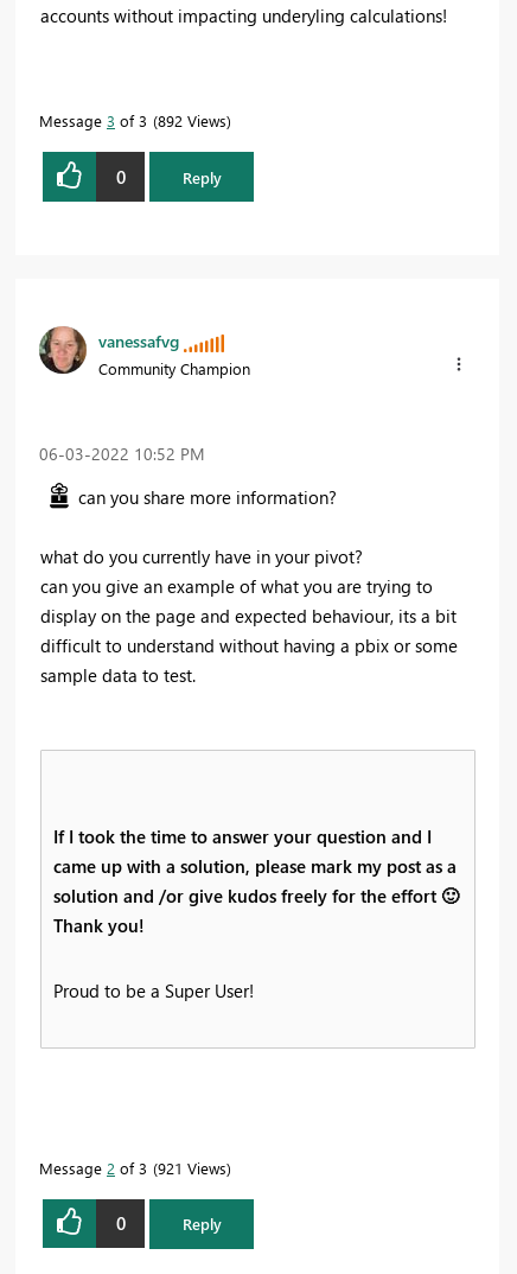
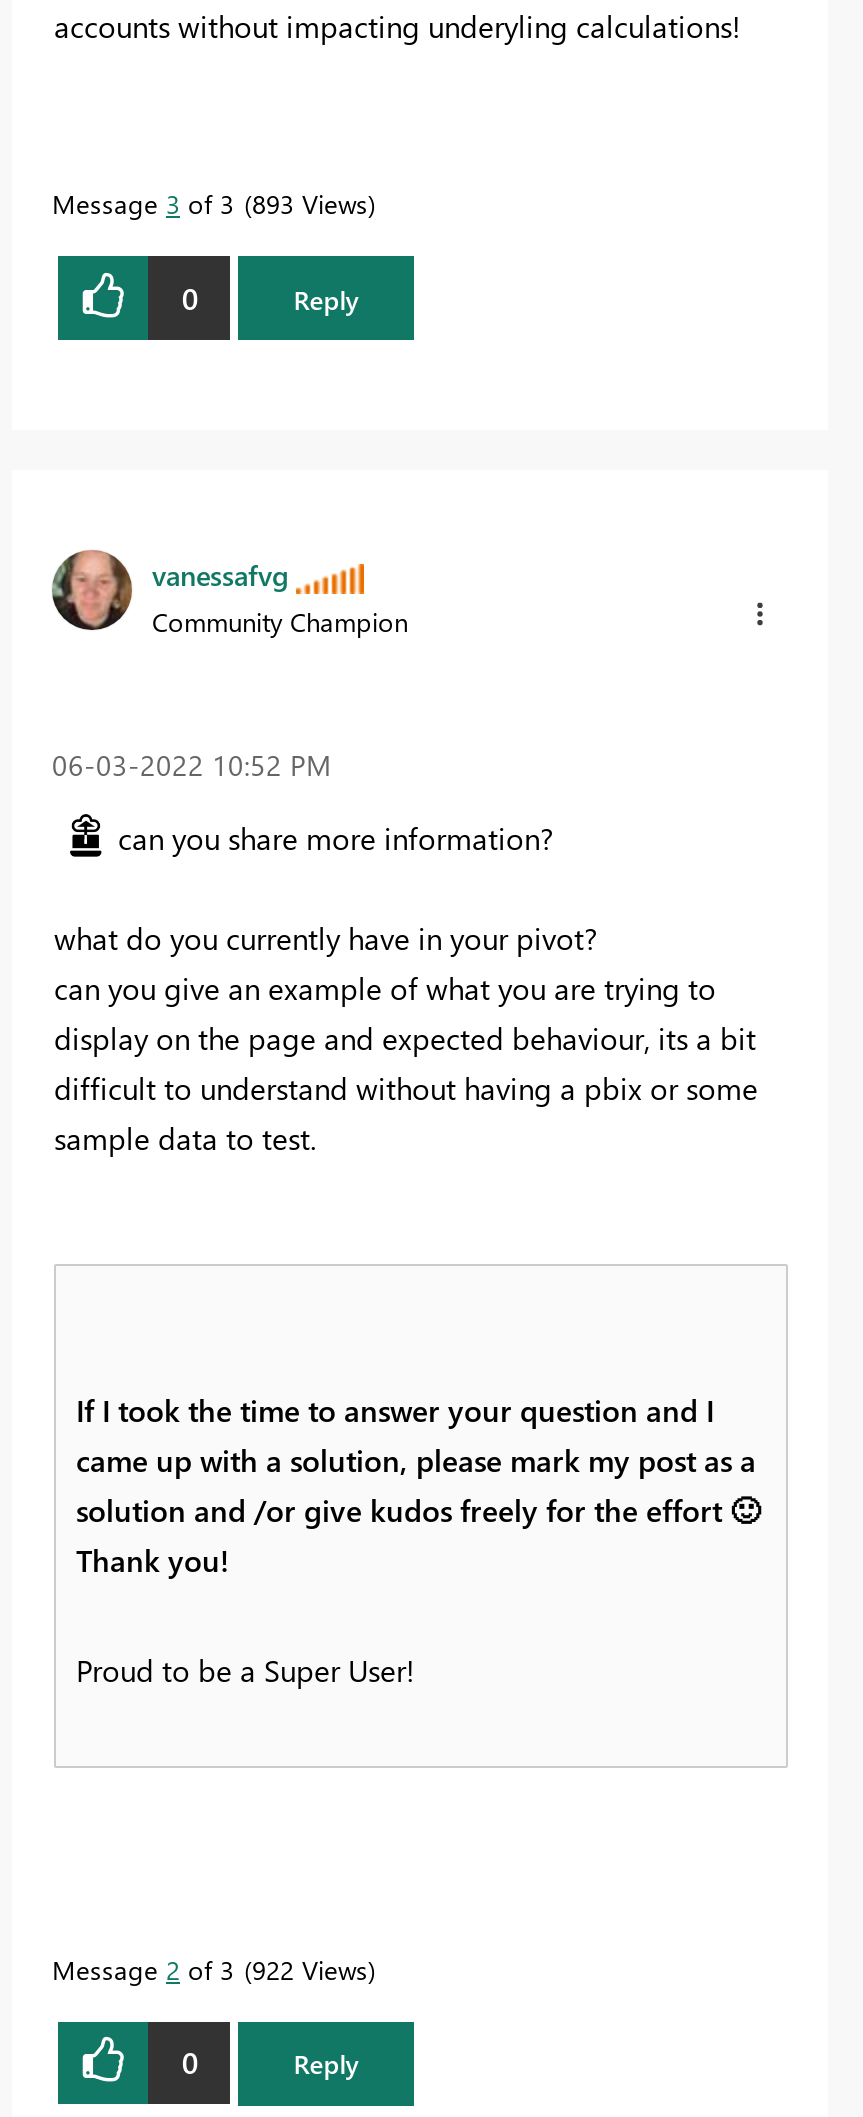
- Message 3 of 3 892 Views
+ Message 3 of 3 893 Views

- Message 2 of 3 921 Views
+ Message 2 of 3 922 Views
